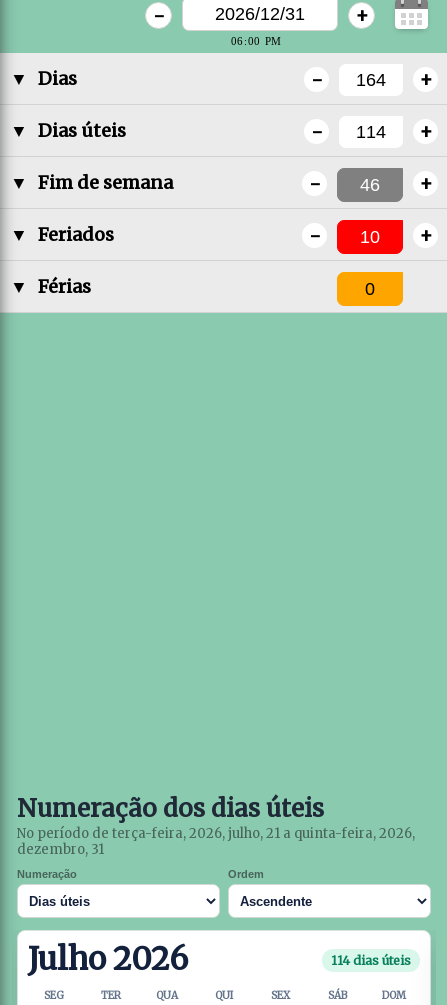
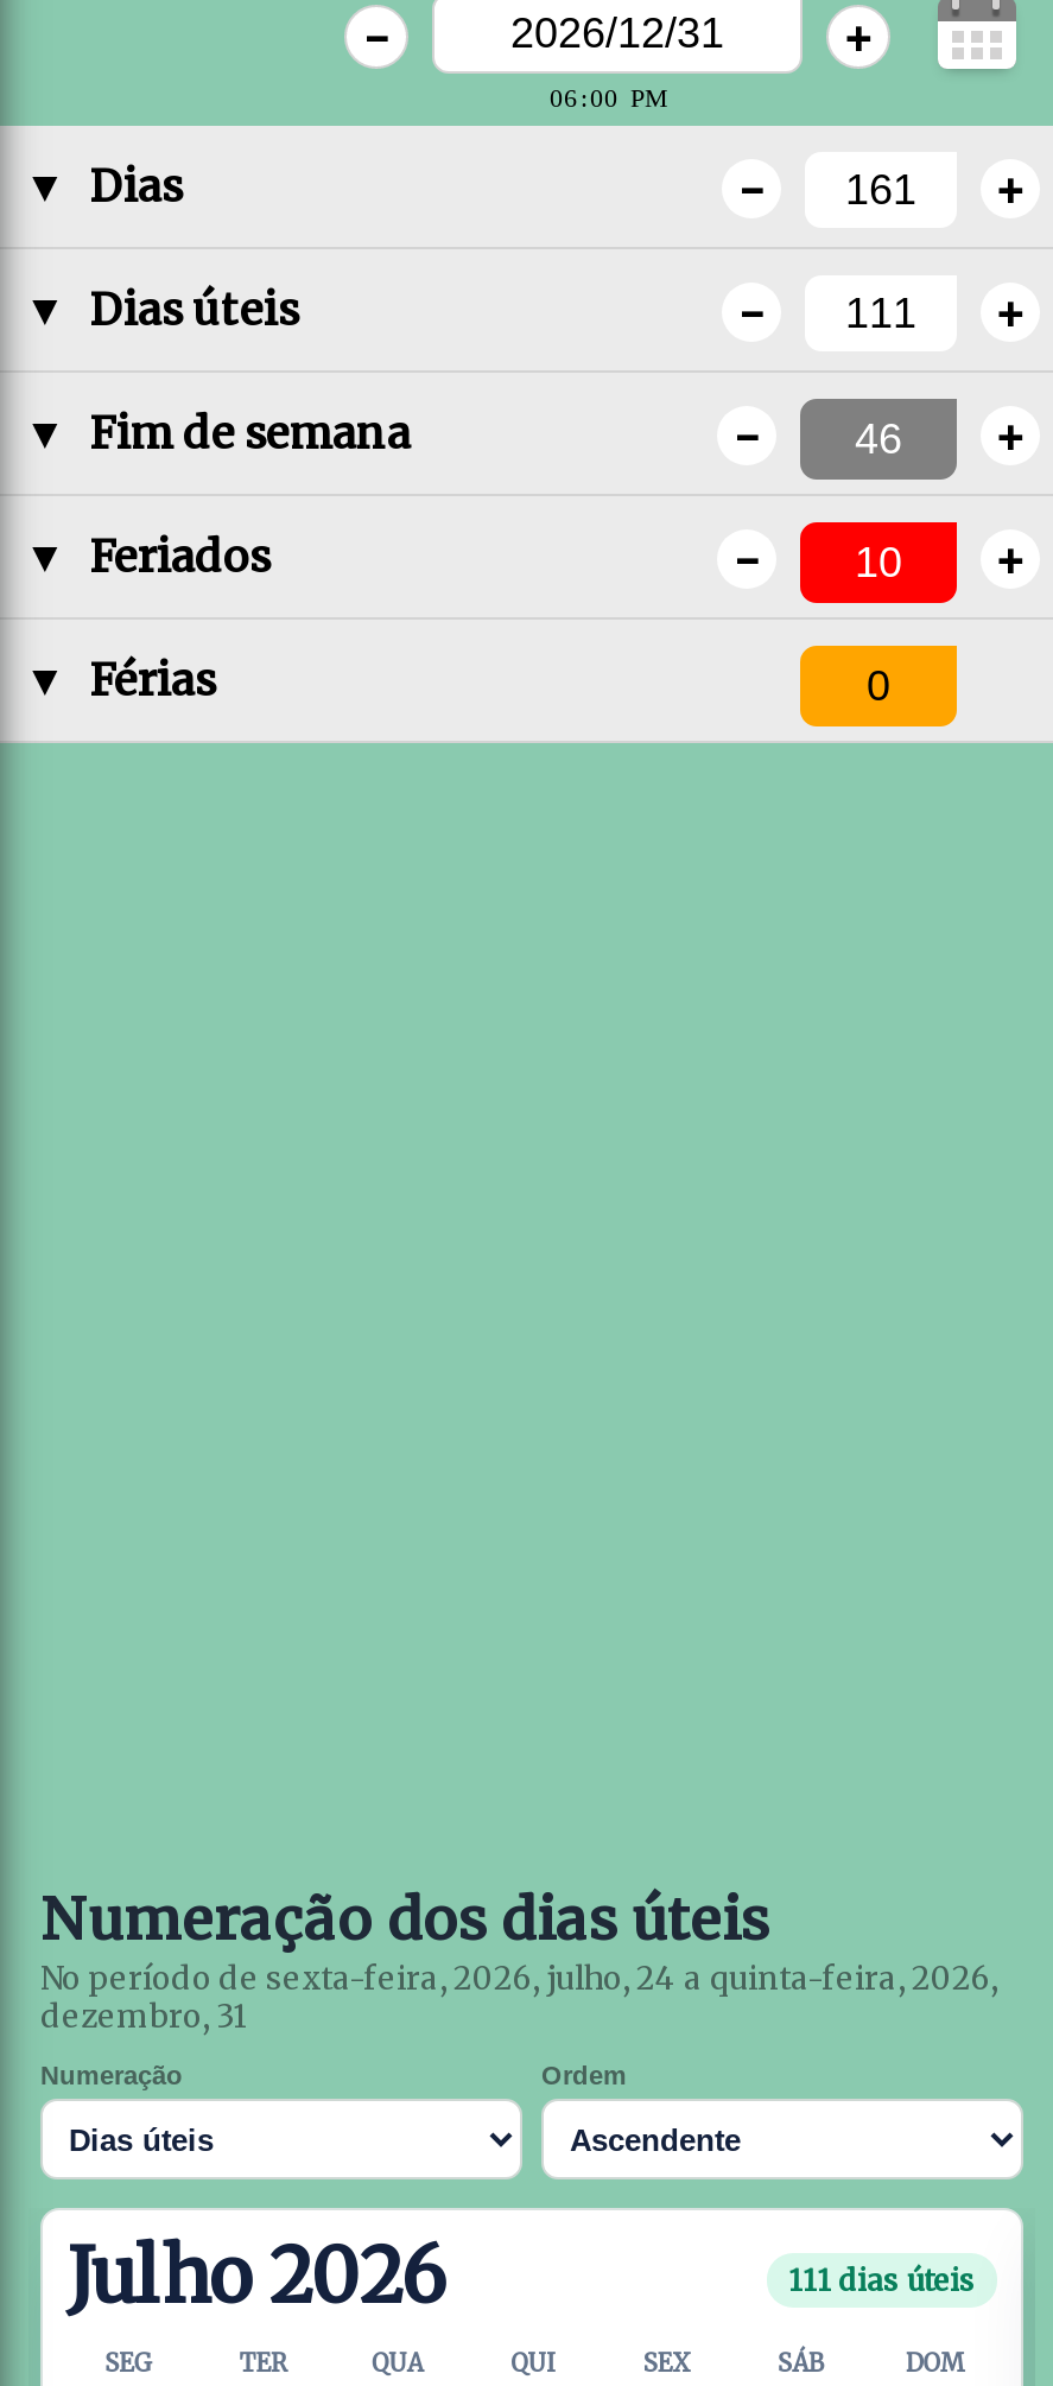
- No período de terça-feira, 2026, julho, 21 a quinta-feira, 2026,
+ No período de sexta-feira, 2026, julho, 24 a quinta-feira, 2026,

- 114 dias úteis
+ 111 dias úteis
